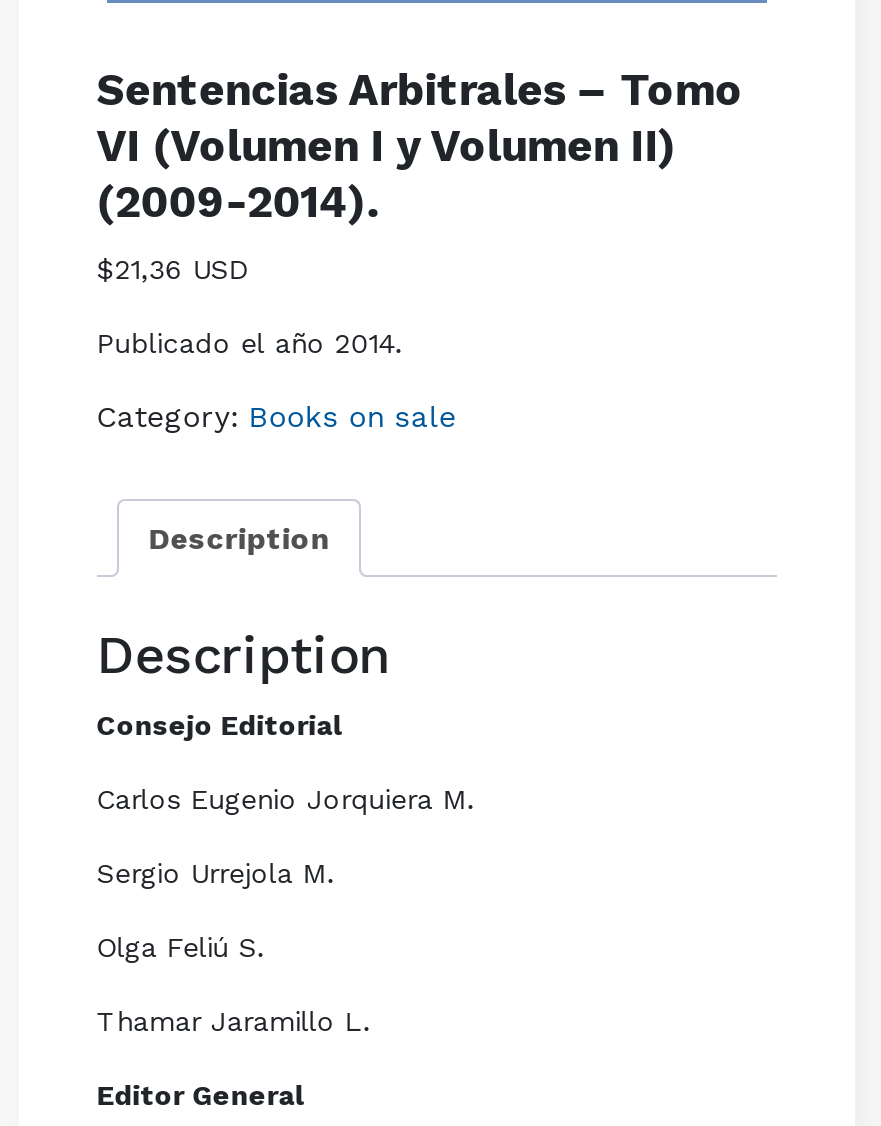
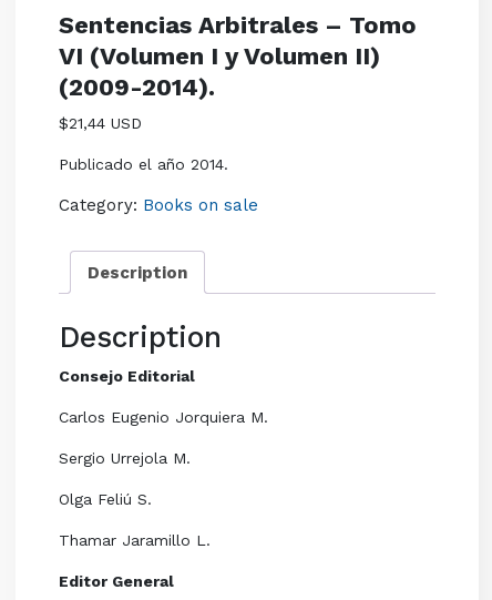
- $21,36 USD
+ $21,44 USD
